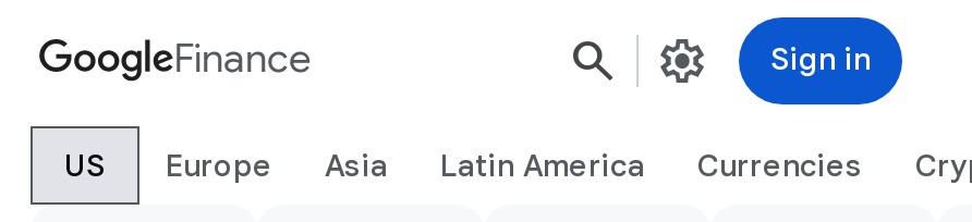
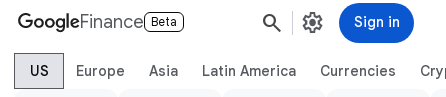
- Finance
+ Finance Beta
